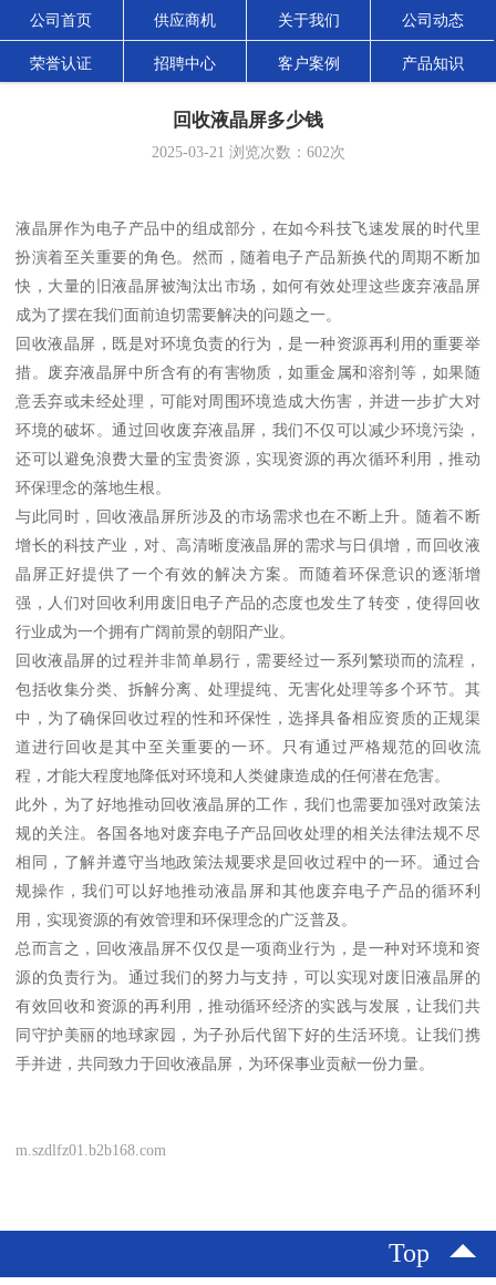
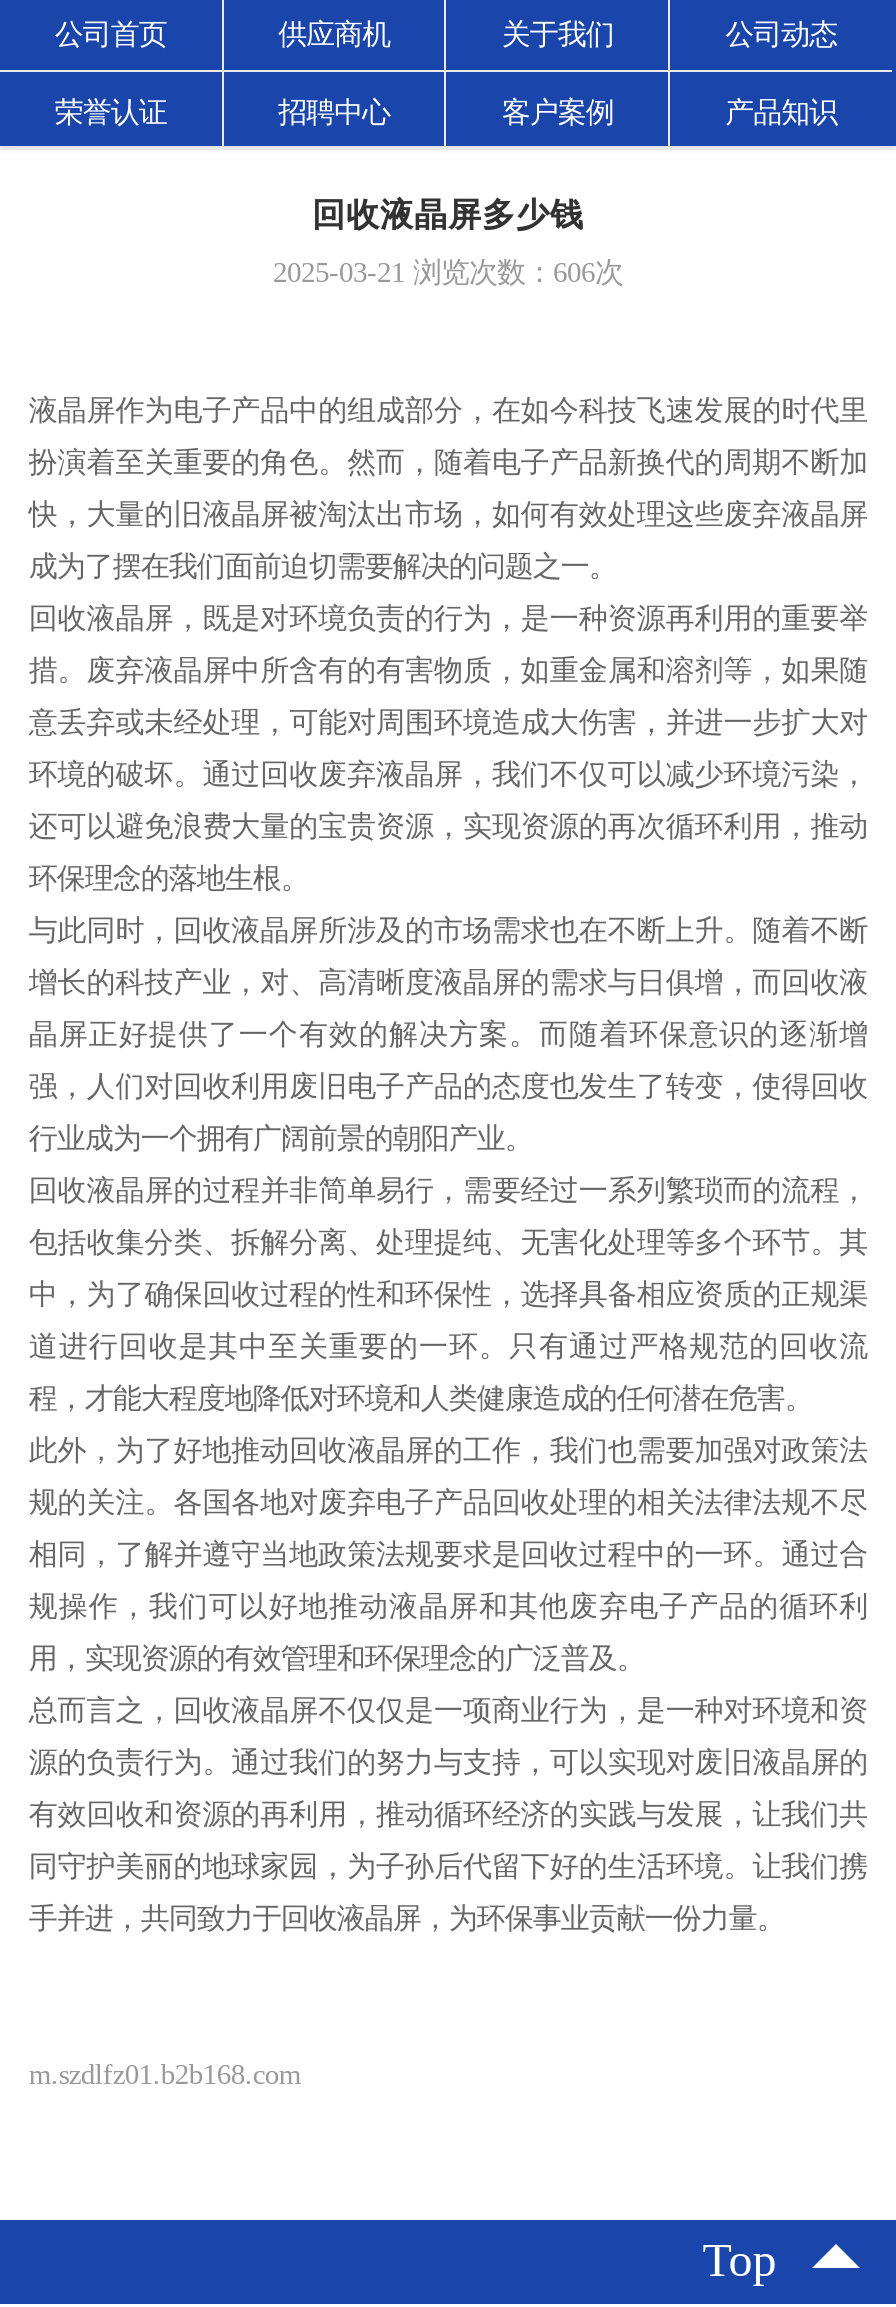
- 2025-03-21浏览次数：602次
+ 2025-03-21浏览次数：606次
